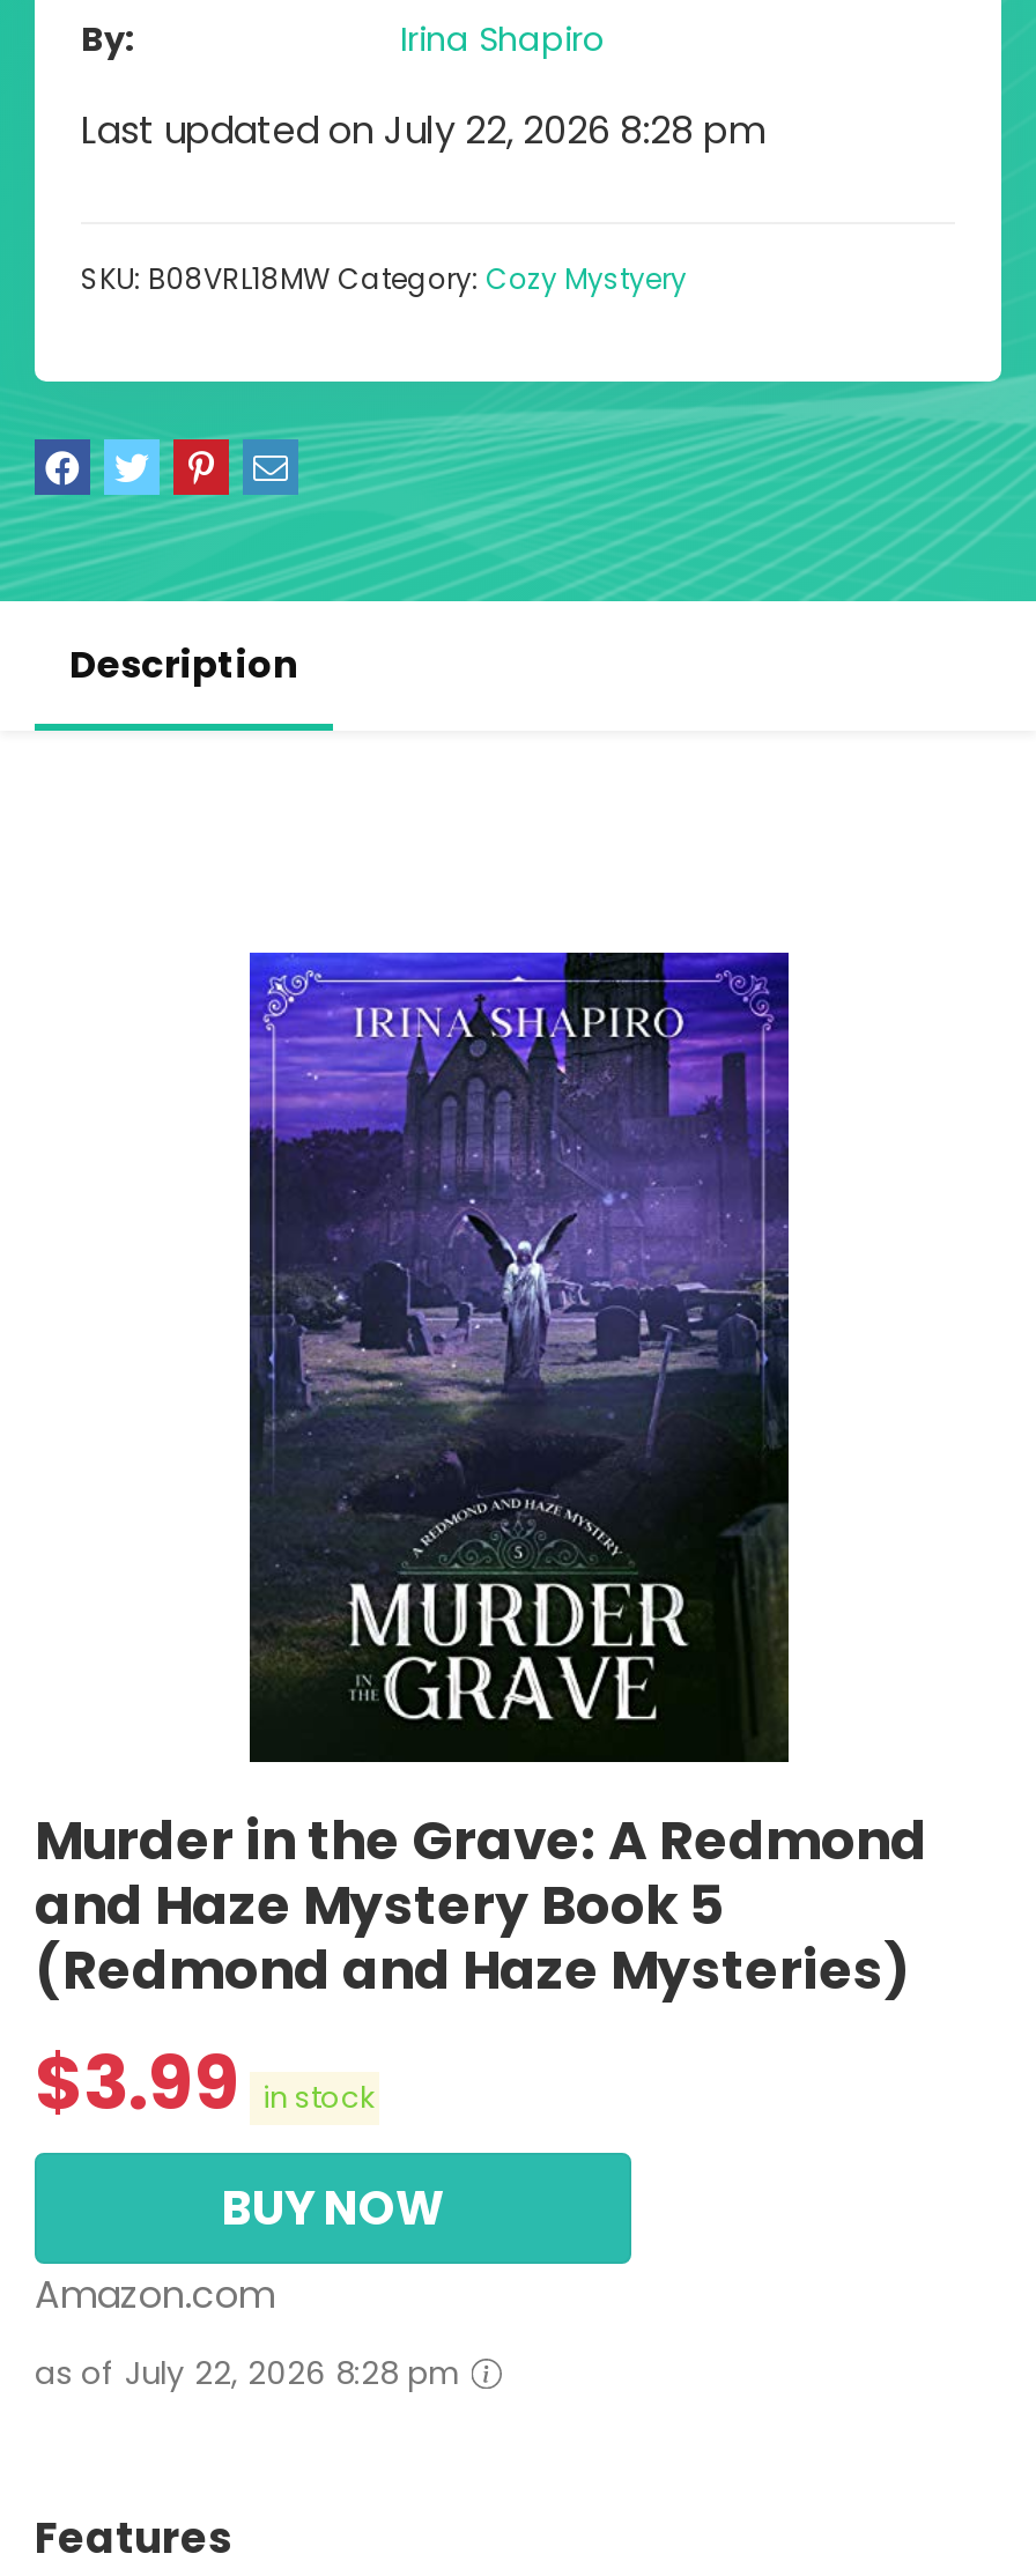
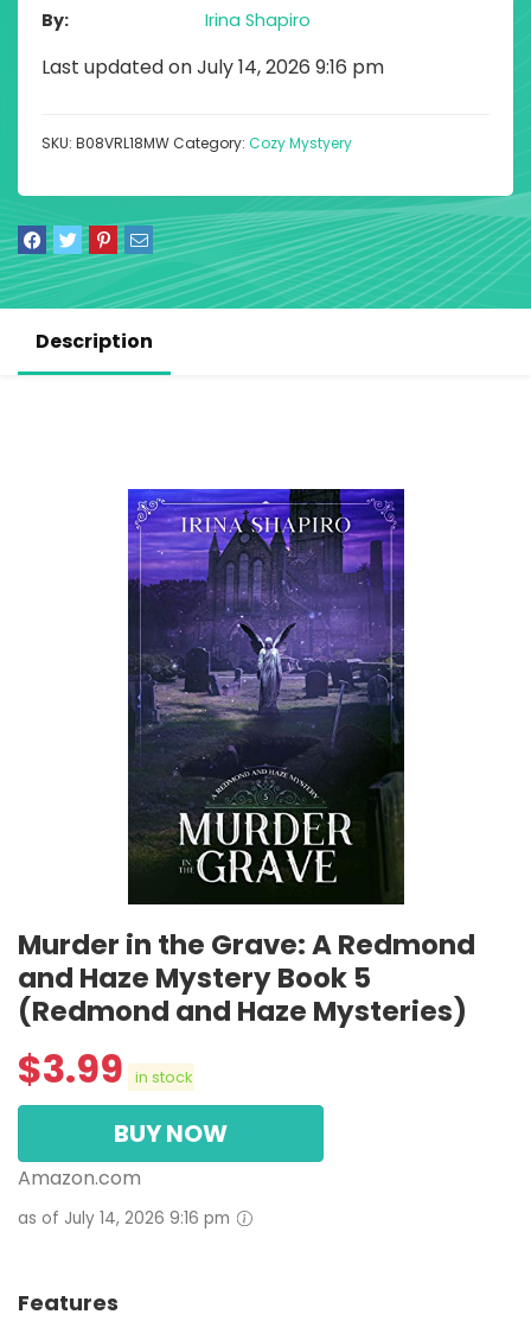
- Last updated on July 22, 2026 8:28 pm
+ Last updated on July 14, 2026 9:16 pm

- as of July 22, 2026 8:28 pm
+ as of July 14, 2026 9:16 pm
